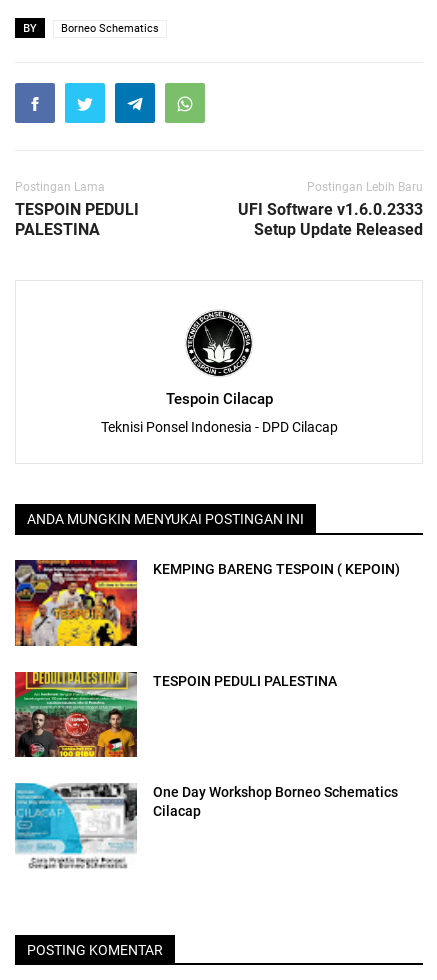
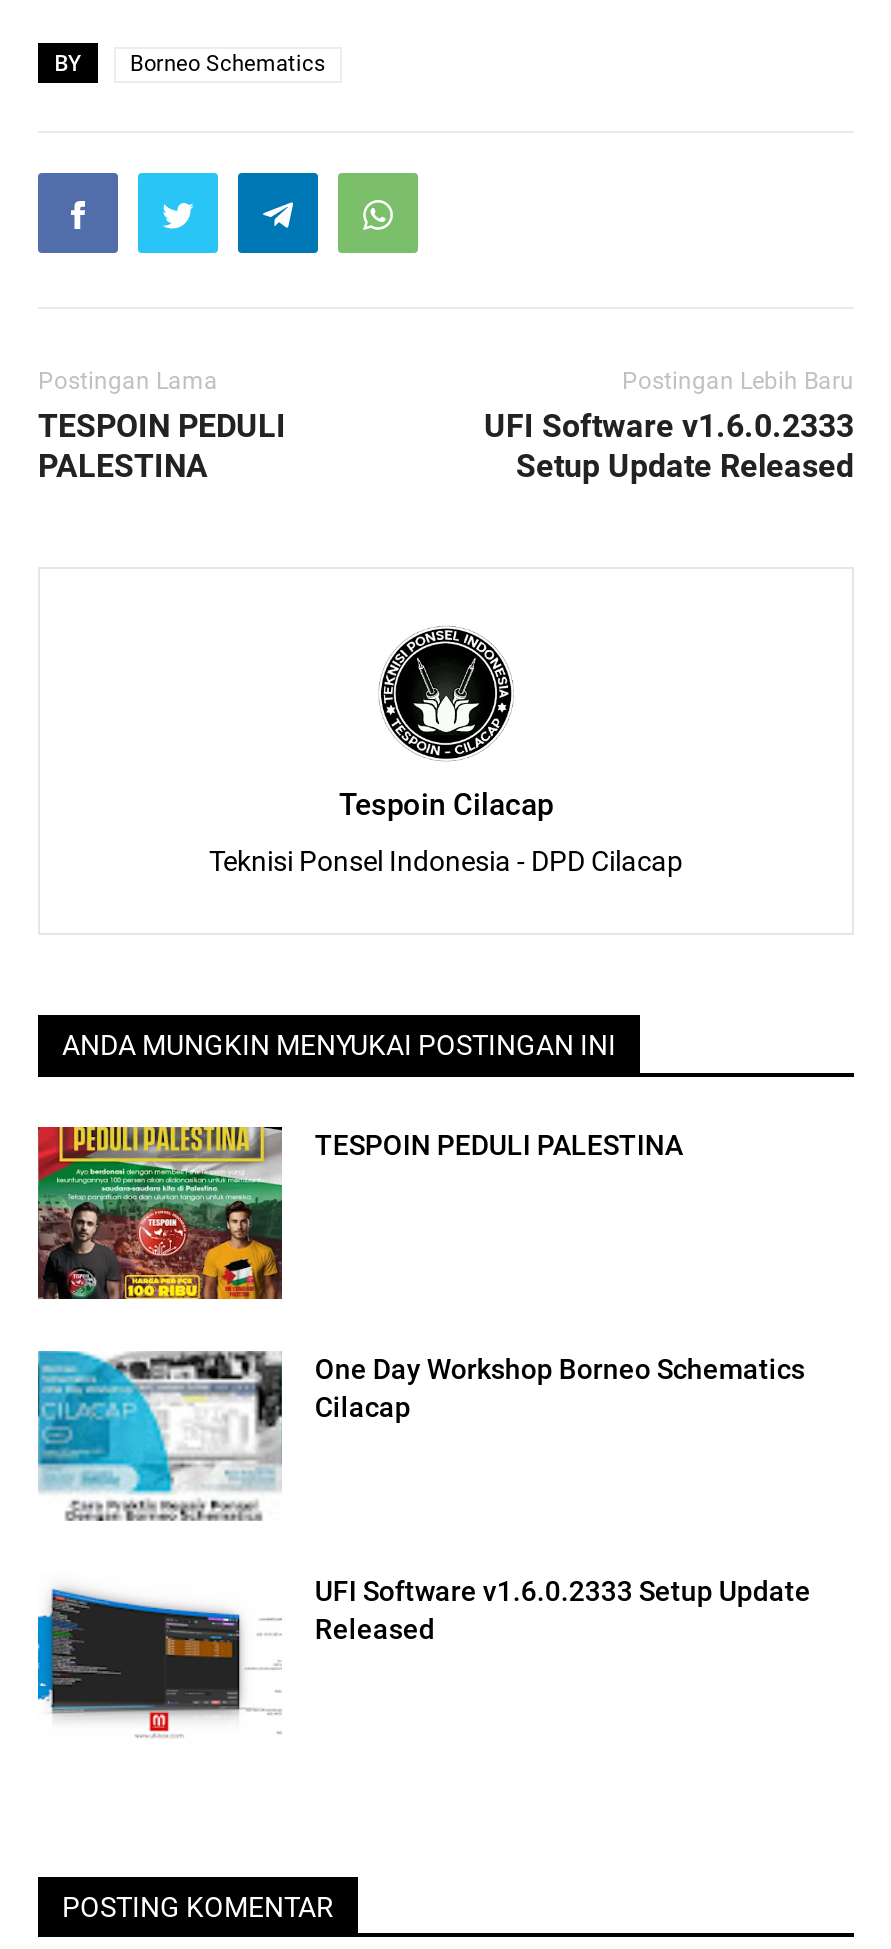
- [image]
- KEMPING BARENG TESPOIN ( KEPOIN)

moved up: [image] | TESPOIN PEDULI PALESTINA | One Day Workshop Borneo Schematics | Cilacap

moved up: [image]

+ [image]
+ UFI Software v1.6.0.2333 Setup Update
+ Released
